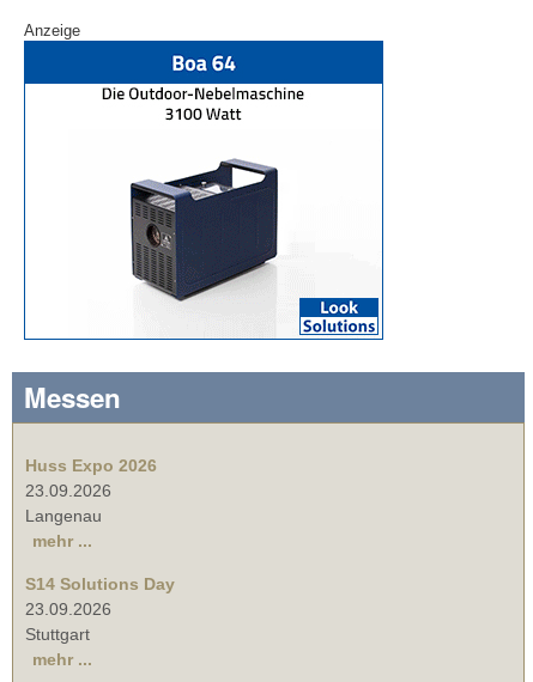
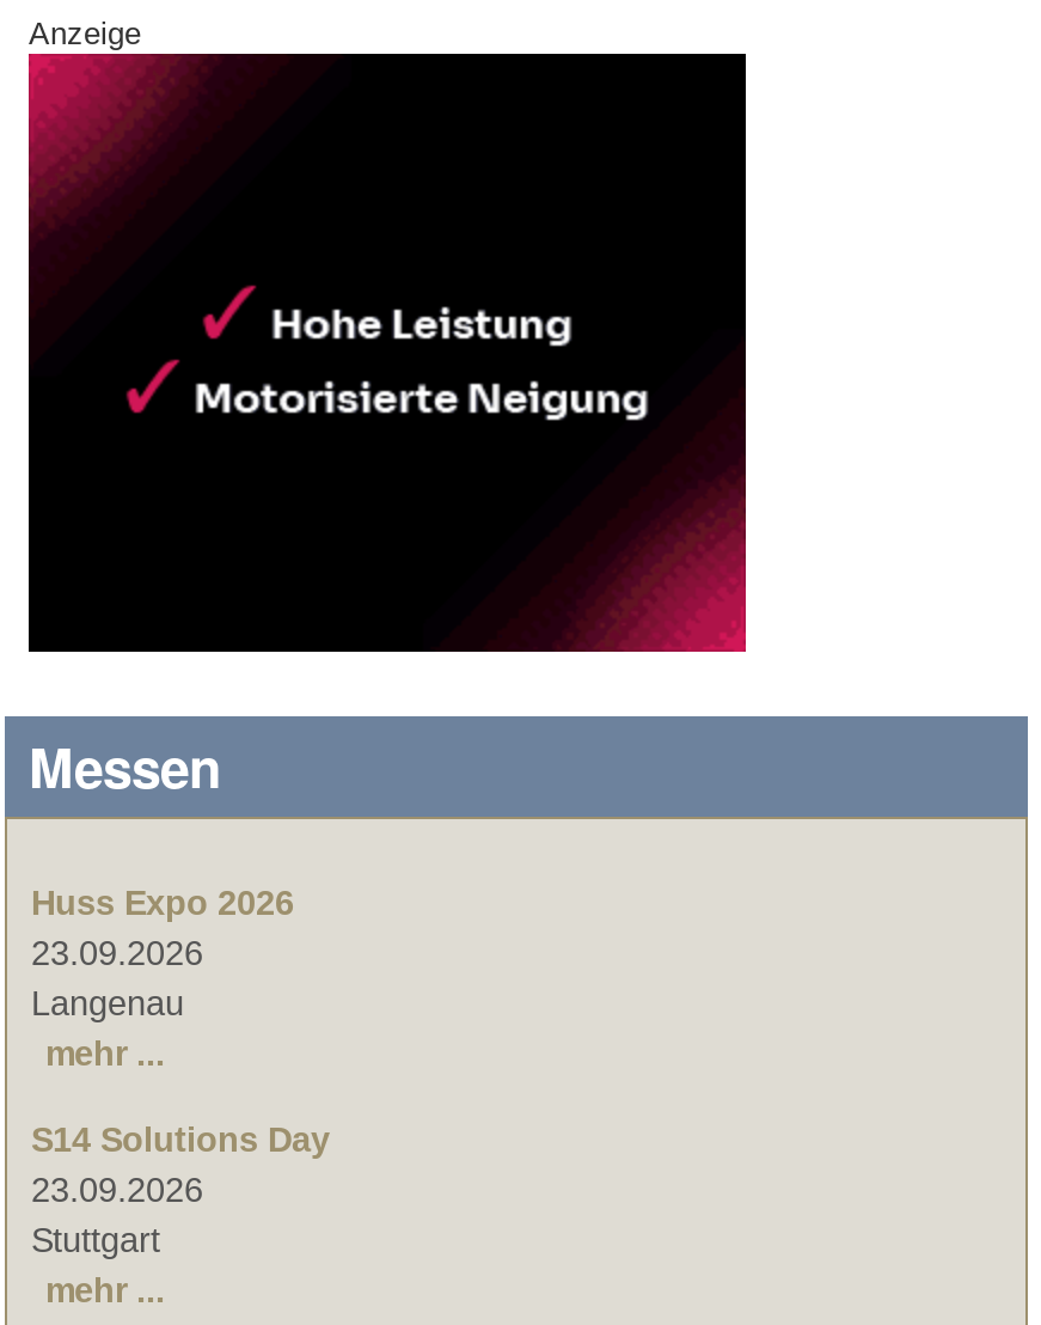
- [image]
+ [image]
